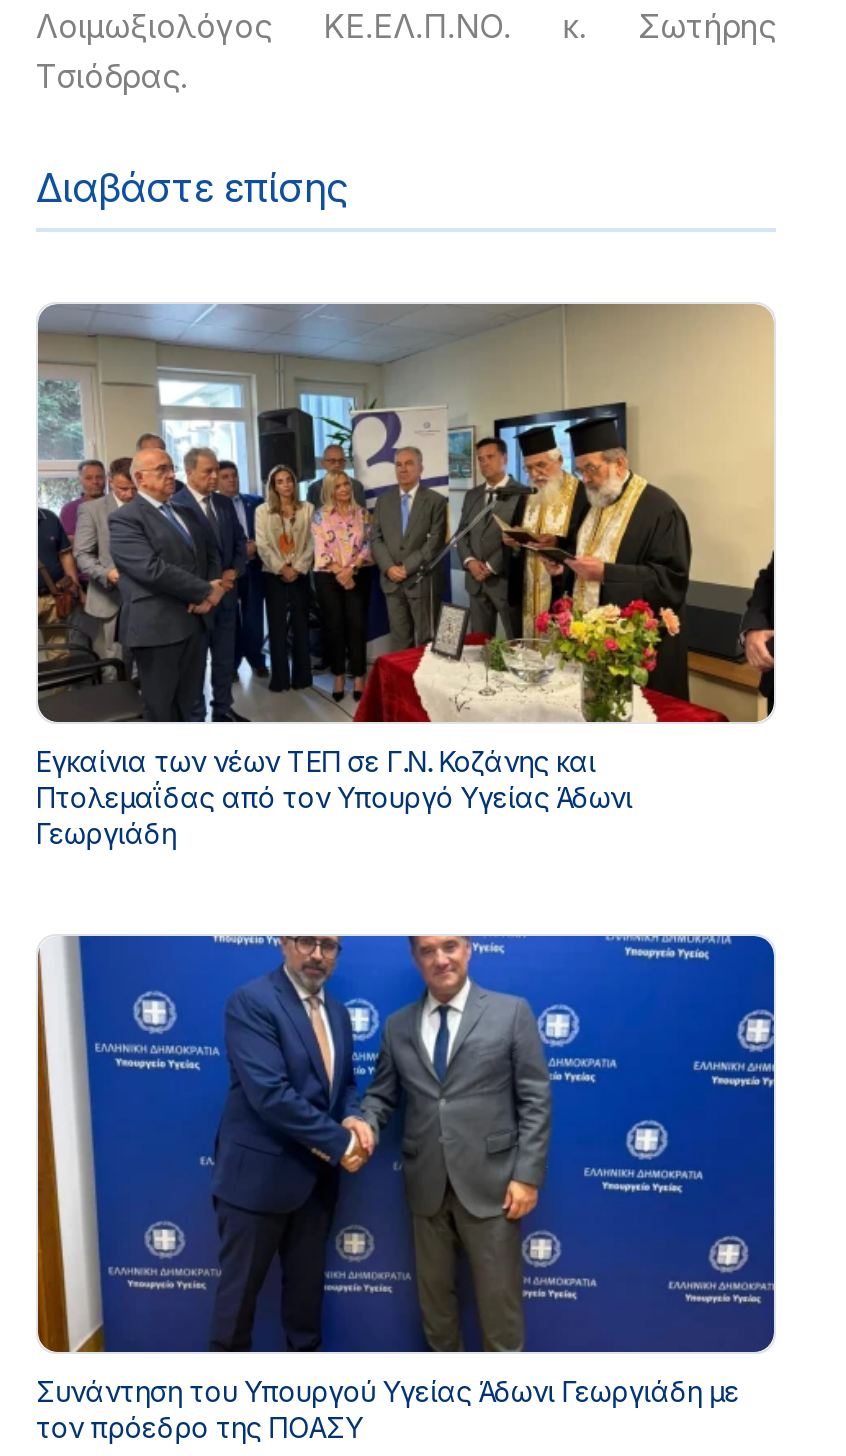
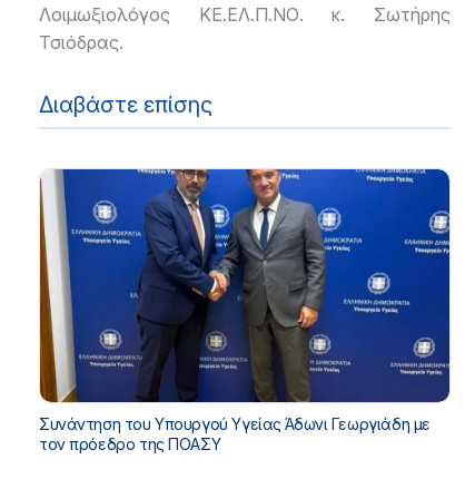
- [image]
- Εγκαίνια των νέων ΤΕΠ σε Γ.Ν. Κοζάνης και
- Πτολεμαΐδας από τον Υπουργό Υγείας Άδωνι
- Γεωργιάδη
